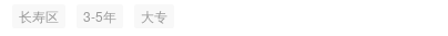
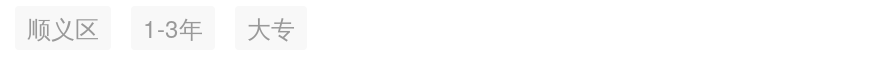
- 长寿区
- 3-5年
+ 顺义区
+ 1-3年
